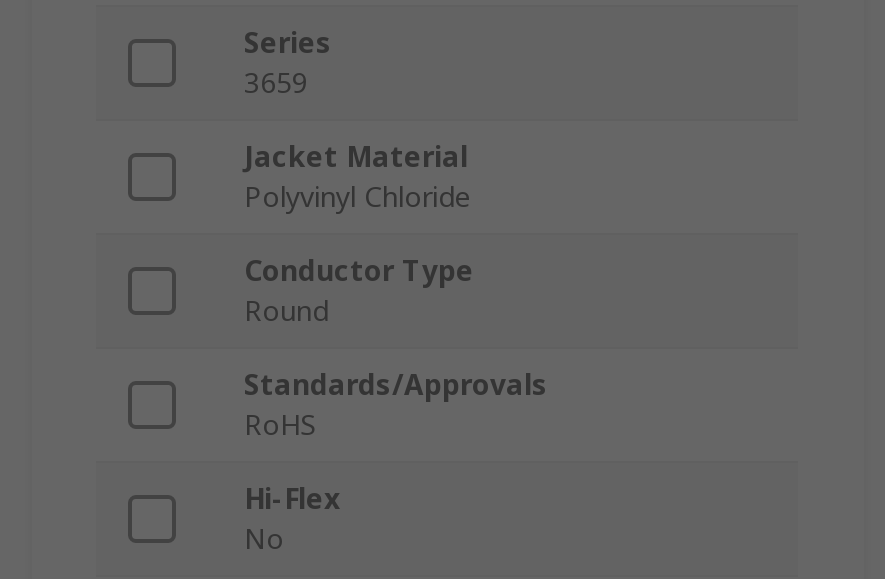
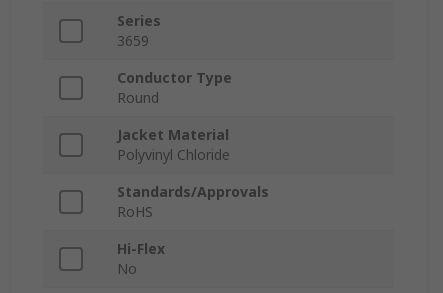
moved down: Jacket Material | Polyvinyl Chloride

moved up: Conductor Type | Round
